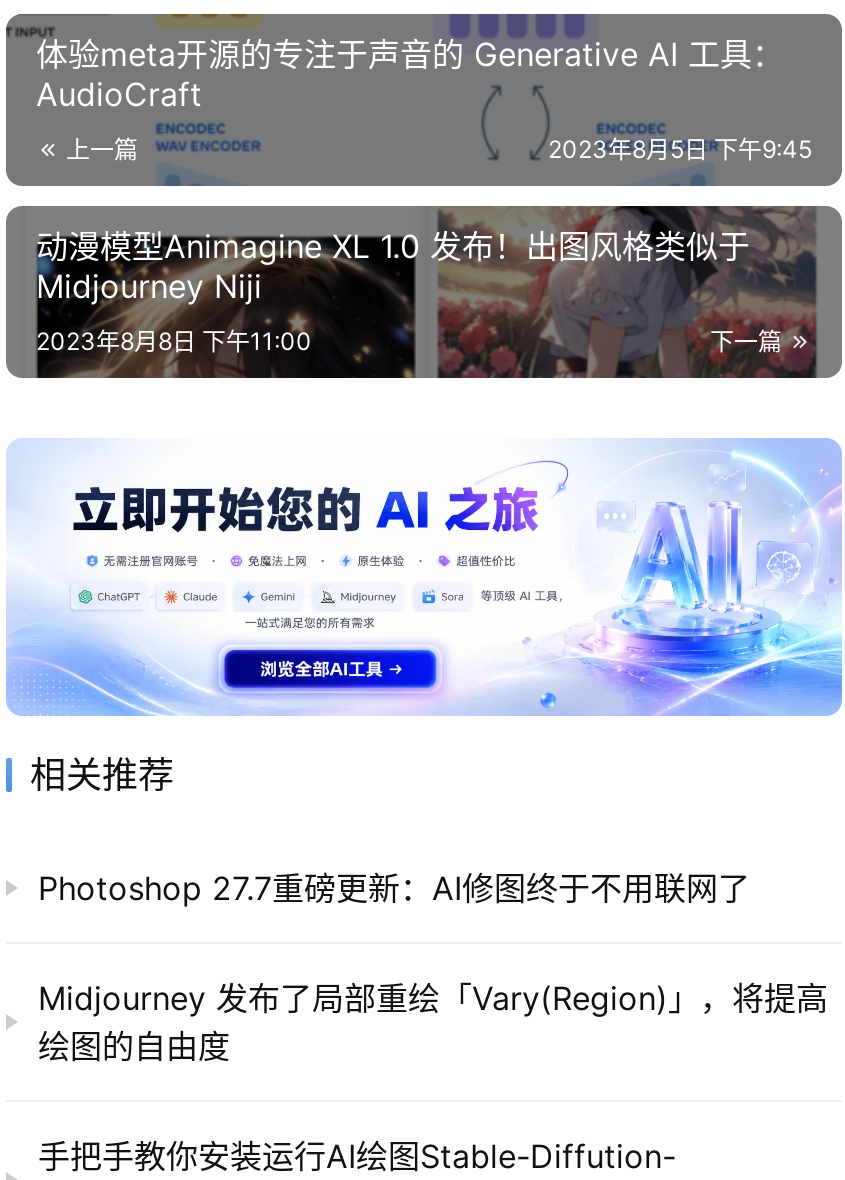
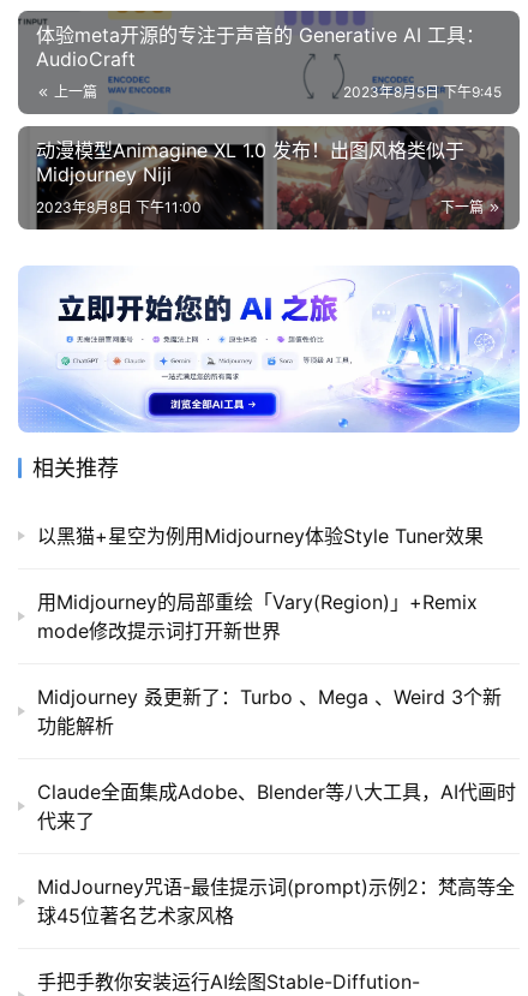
- Photoshop 27.7重磅更新：AI修图终于不用联网了
- Midjourney 发布了局部重绘「Vary(Region)」，将提高
- 绘图的自由度
+ 以黑猫+星空为例用Midjourney体验Style Tuner效果
+ 用Midjourney的局部重绘「Vary(Region)」+Remix
+ mode修改提示词打开新世界
+ Midjourney 叒更新了：Turbo 、Mega 、Weird 3个新
+ 功能解析
+ Claude全面集成Adobe、Blender等八大工具，AI代画时
+ 代来了
+ MidJourney咒语-最佳提示词(prompt)示例2：梵高等全
+ 球45位著名艺术家风格
